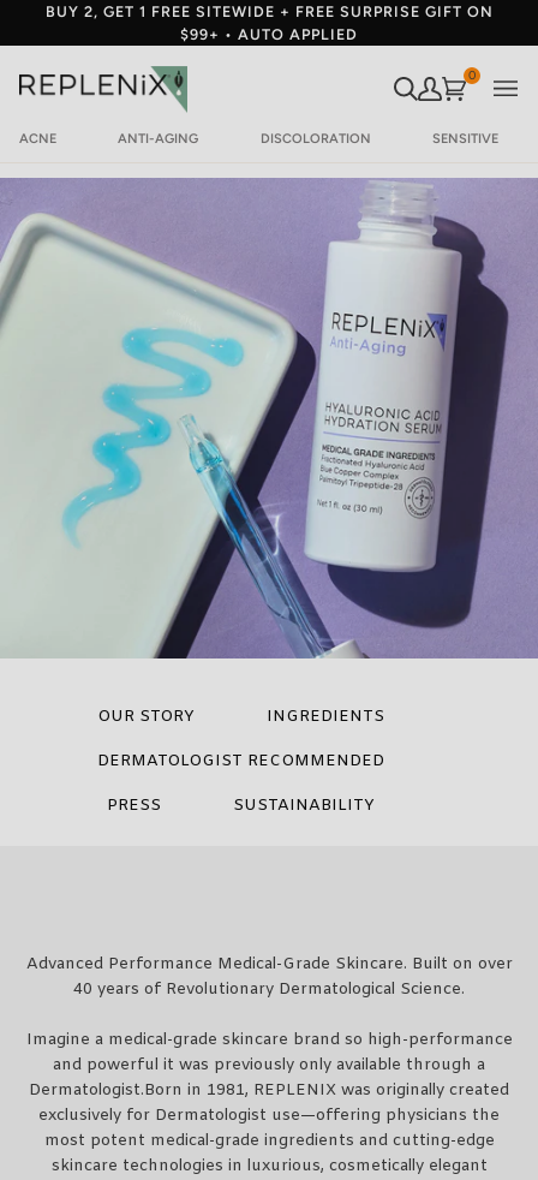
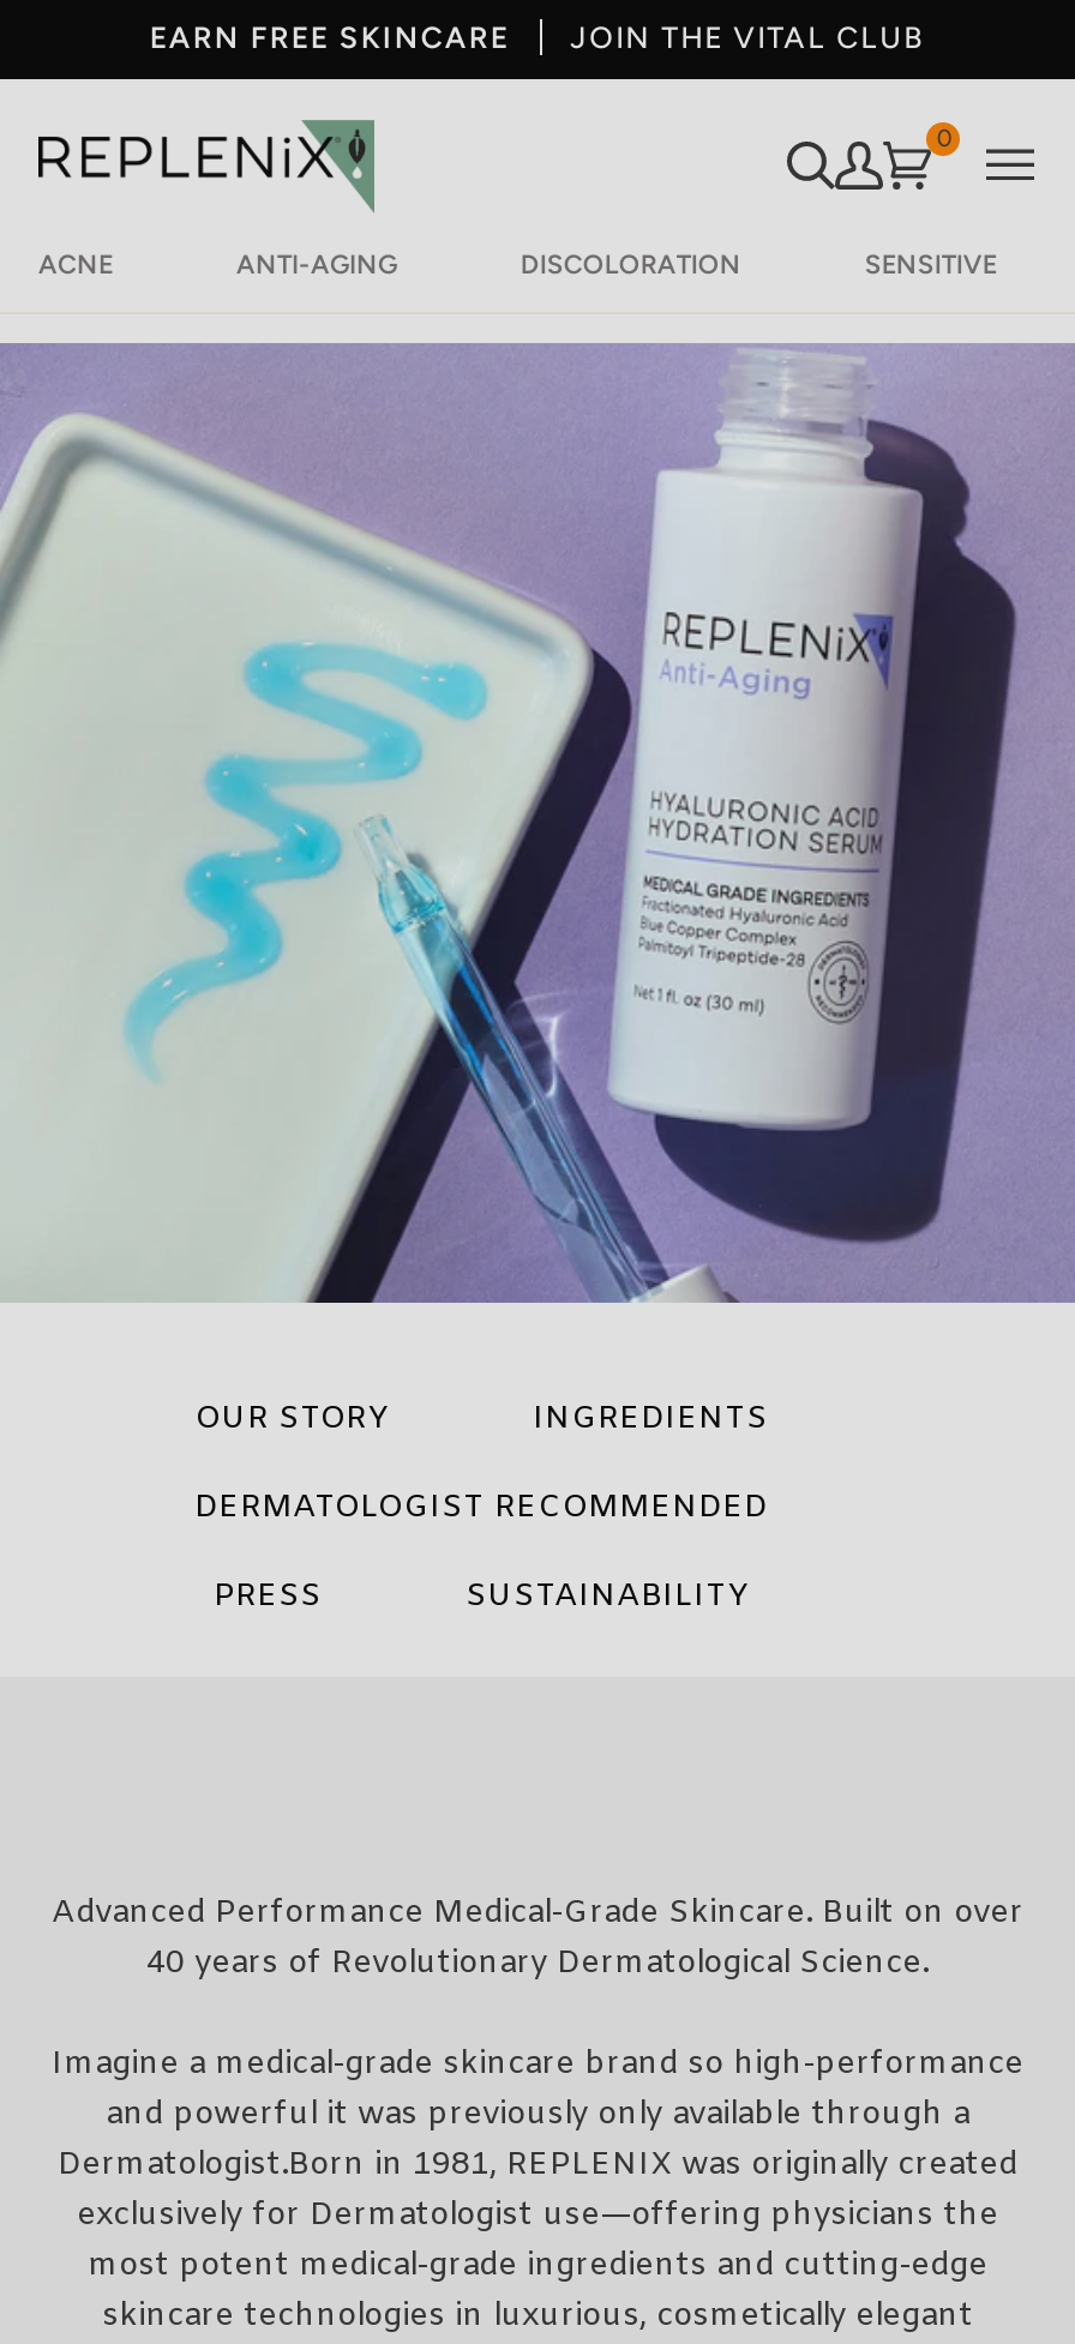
- BUY 2, GET 1 FREE SITEWIDE + FREE SURPRISE GIFT ON
- $99+ • AUTO APPLIED
+ EARN FREE SKINCARE
+ JOIN THE VITAL CLUB
